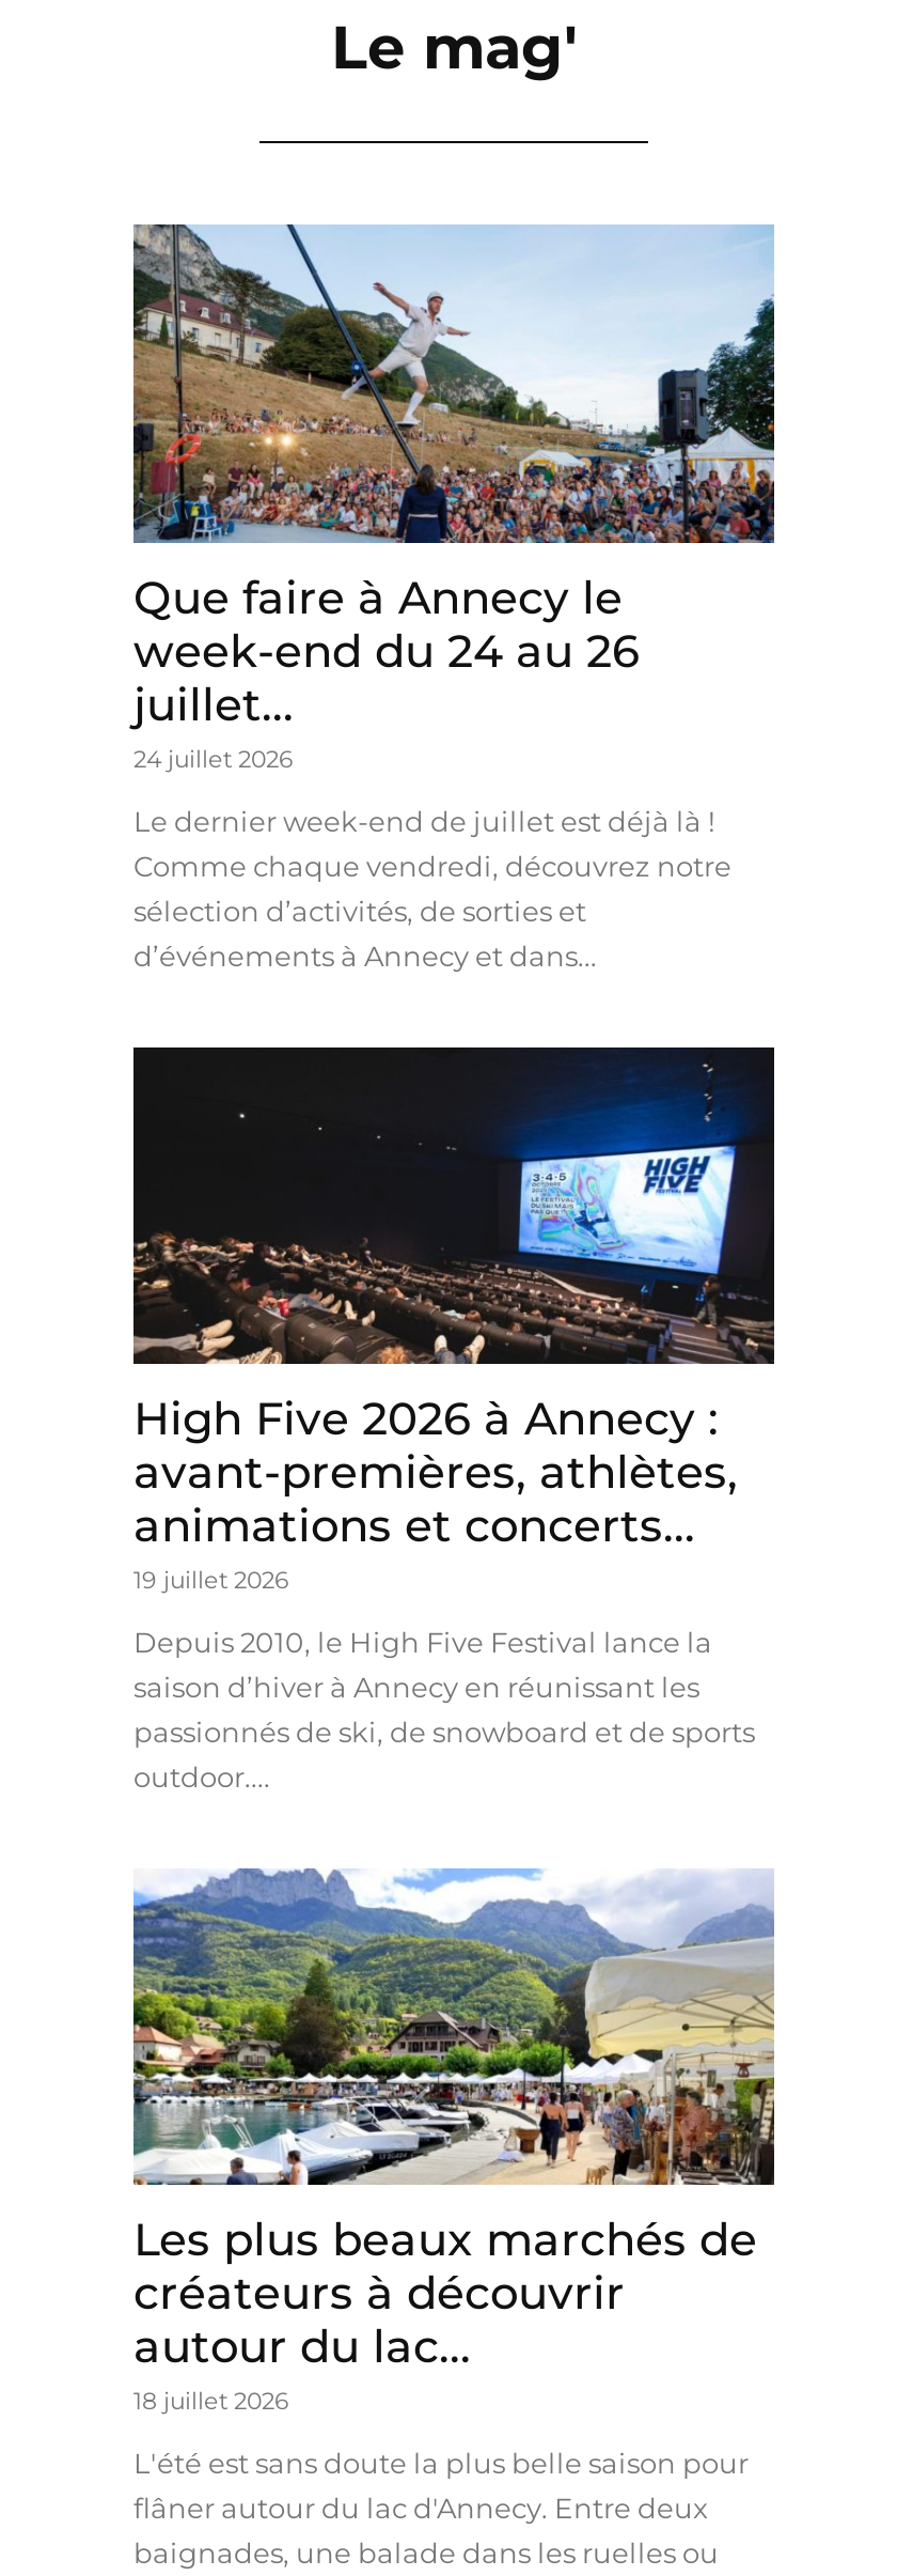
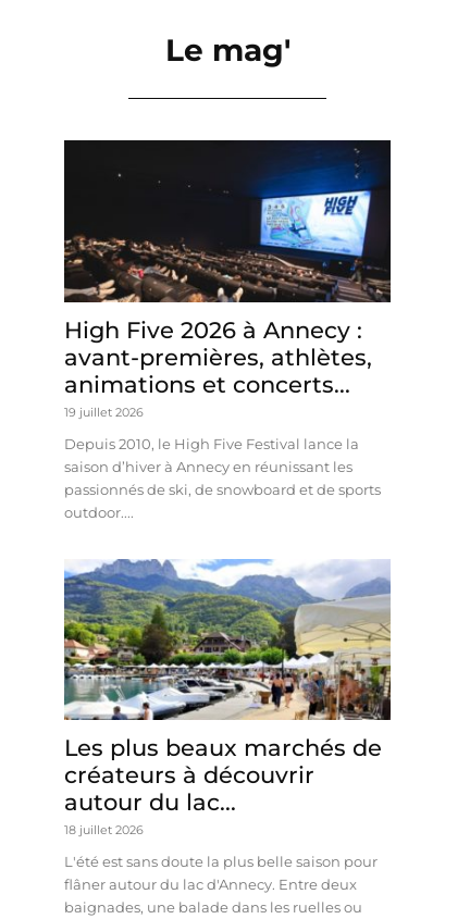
- [image]
- Que faire à Annecy le
- week-end du 24 au 26
- juillet...
- 24 juillet 2026
- Le dernier week-end de juillet est déjà là !
- Comme chaque vendredi, découvrez notre
- sélection d’activités, de sorties et
- d’événements à Annecy et dans...
